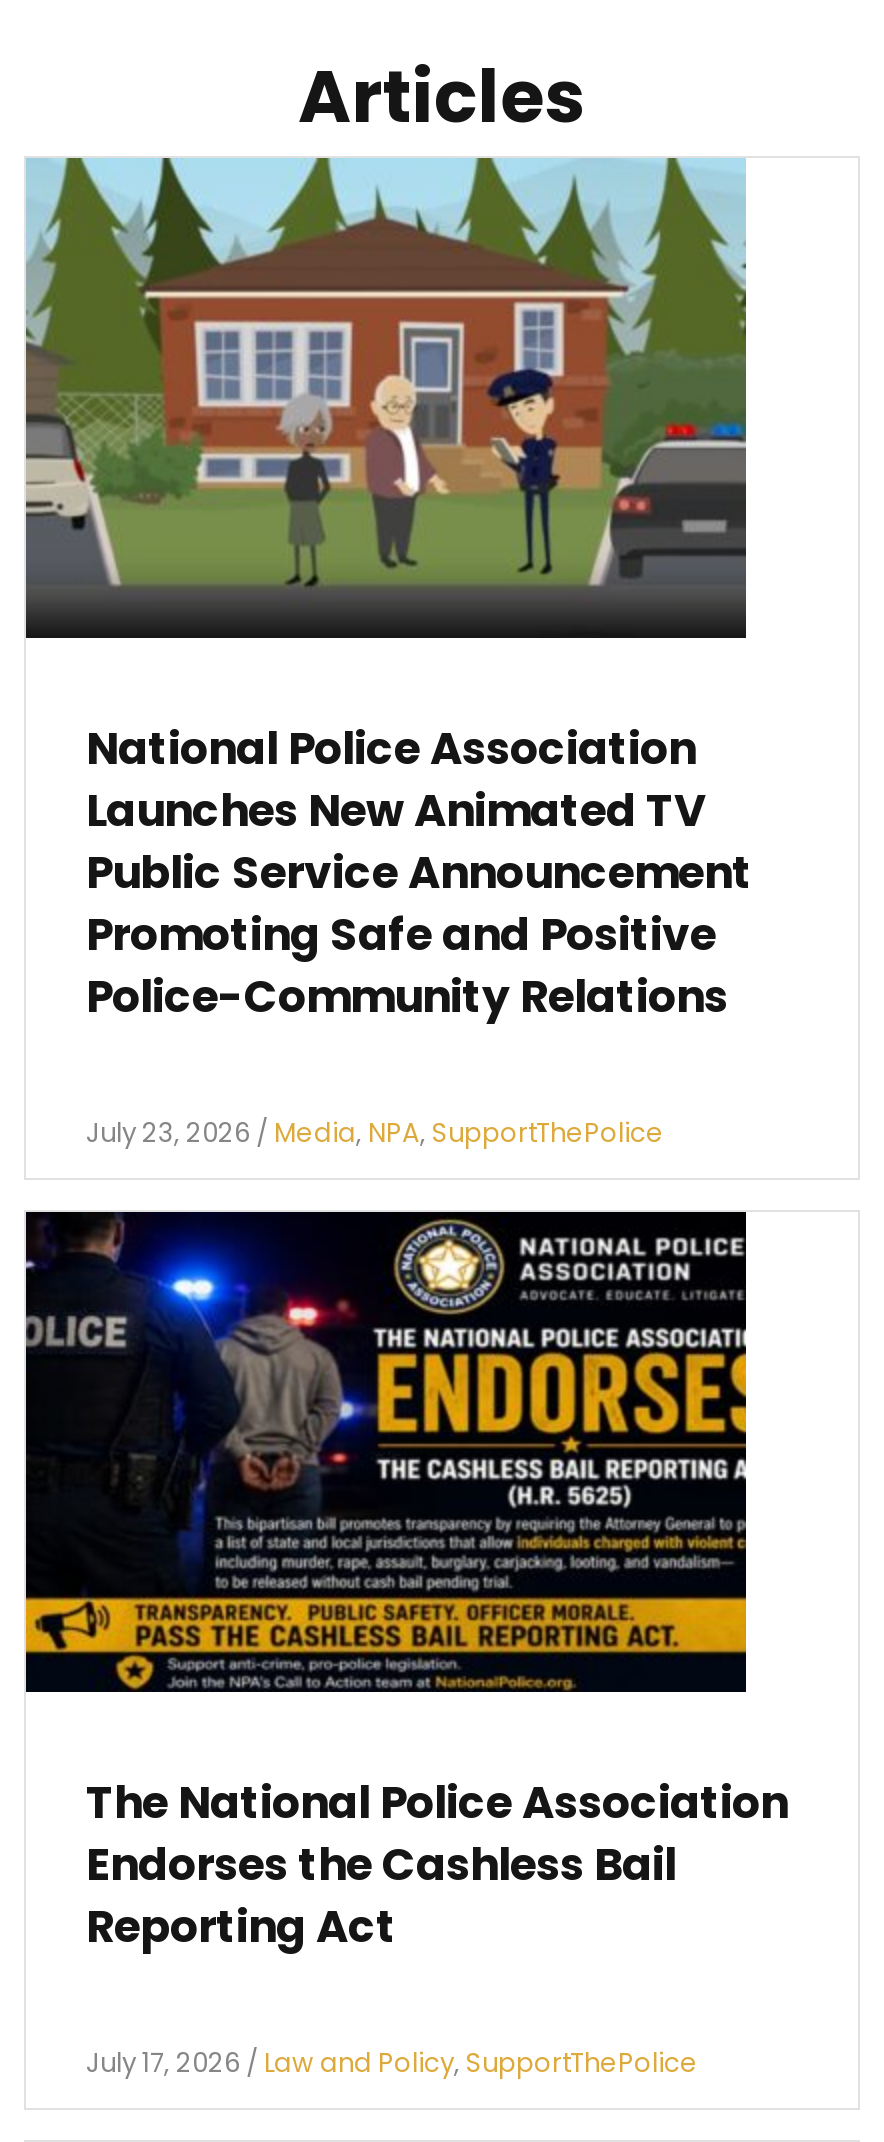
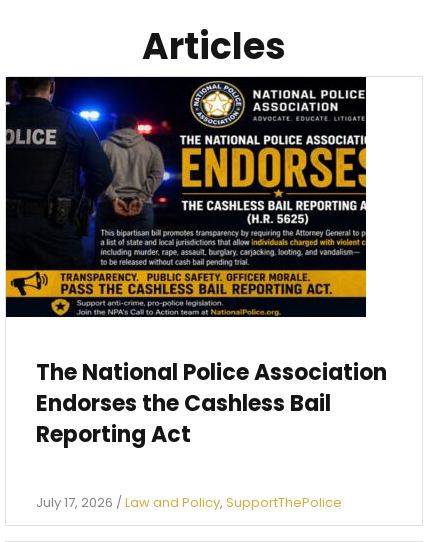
- [image]

- National Police Association
- Launches New Animated TV
- Public Service Announcement
- Promoting Safe and Positive
- Police-Community Relations
- July 23, 2026 / Media, NPA, SupportThePolice
